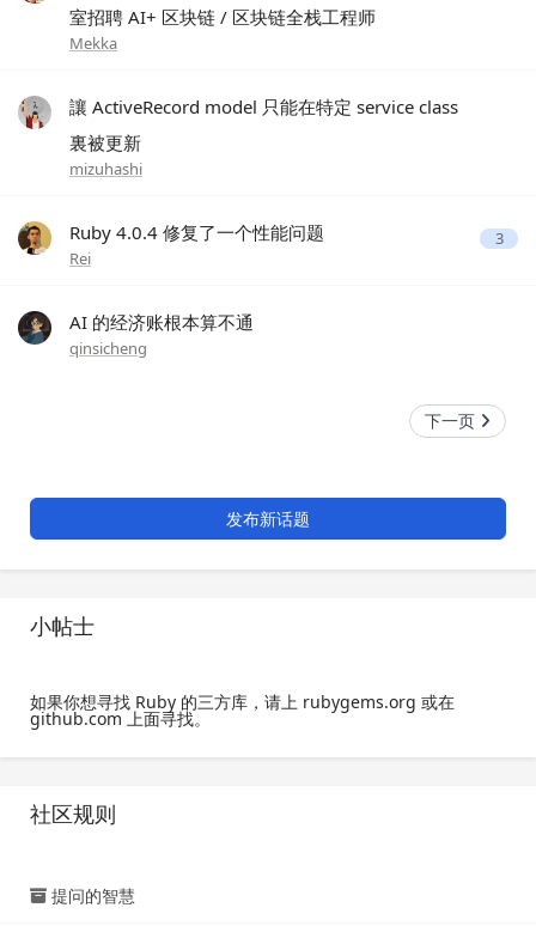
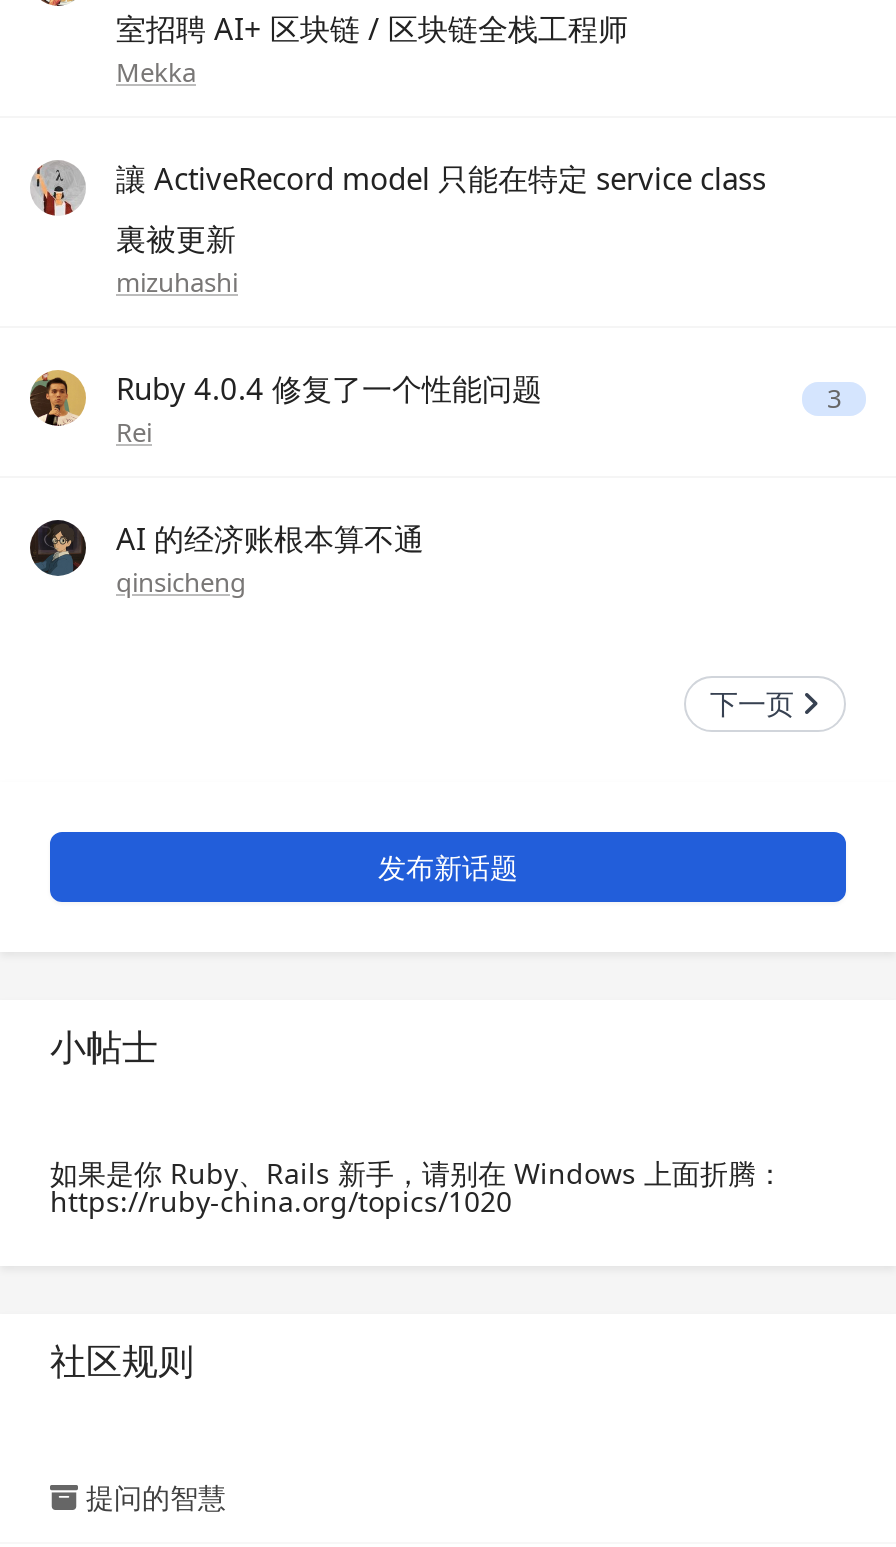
- 如果你想寻找 Ruby 的三方库，请上 rubygems.org 或在
- github.com 上面寻找。
+ 如果是你 Ruby、Rails 新手，请别在 Windows 上面折腾：
+ https://ruby-china.org/topics/1020
